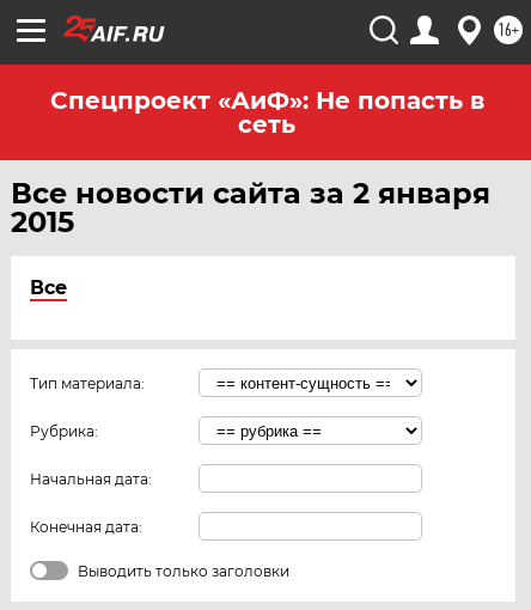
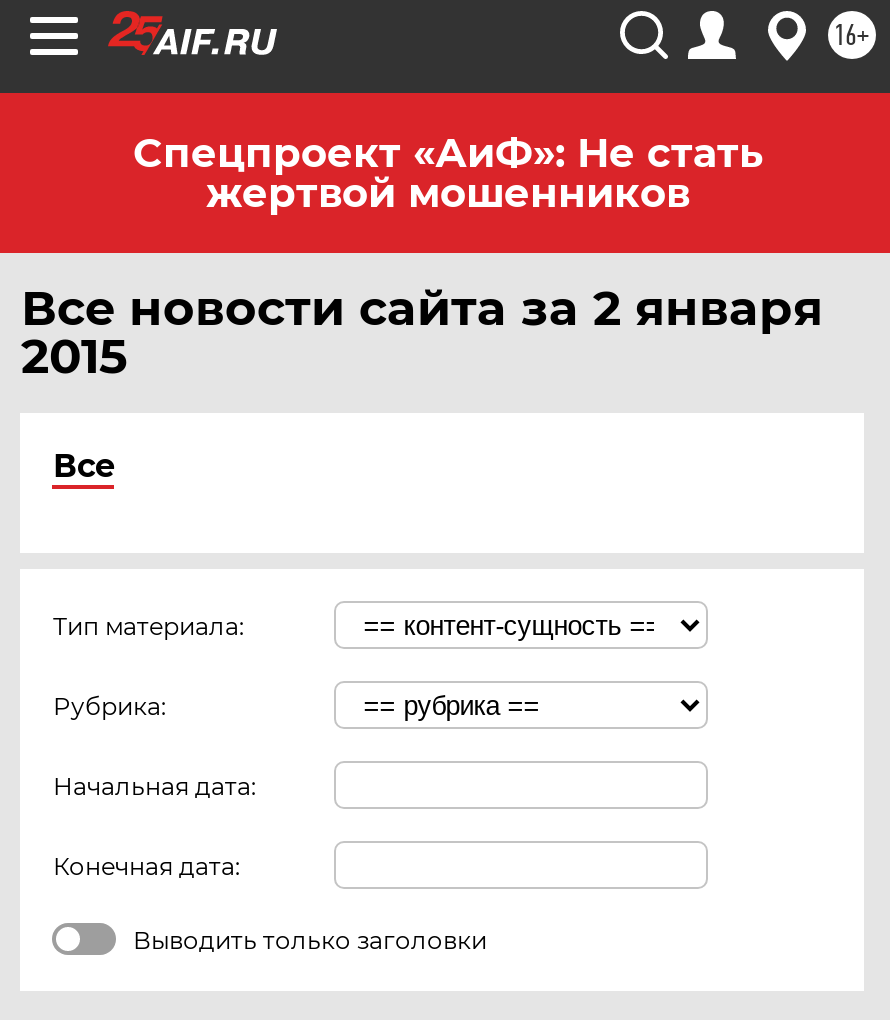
- Спецпроект «АиФ»: Не попасть в
- сеть
+ Спецпроект «АиФ»: Не стать
+ жертвой мошенников
